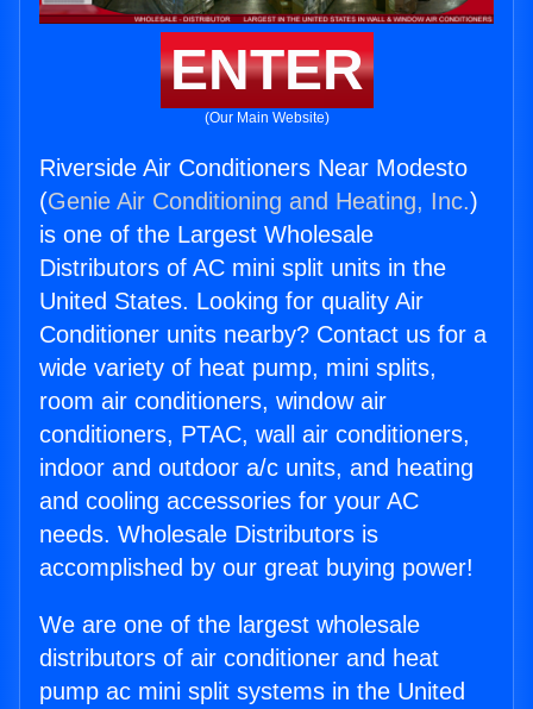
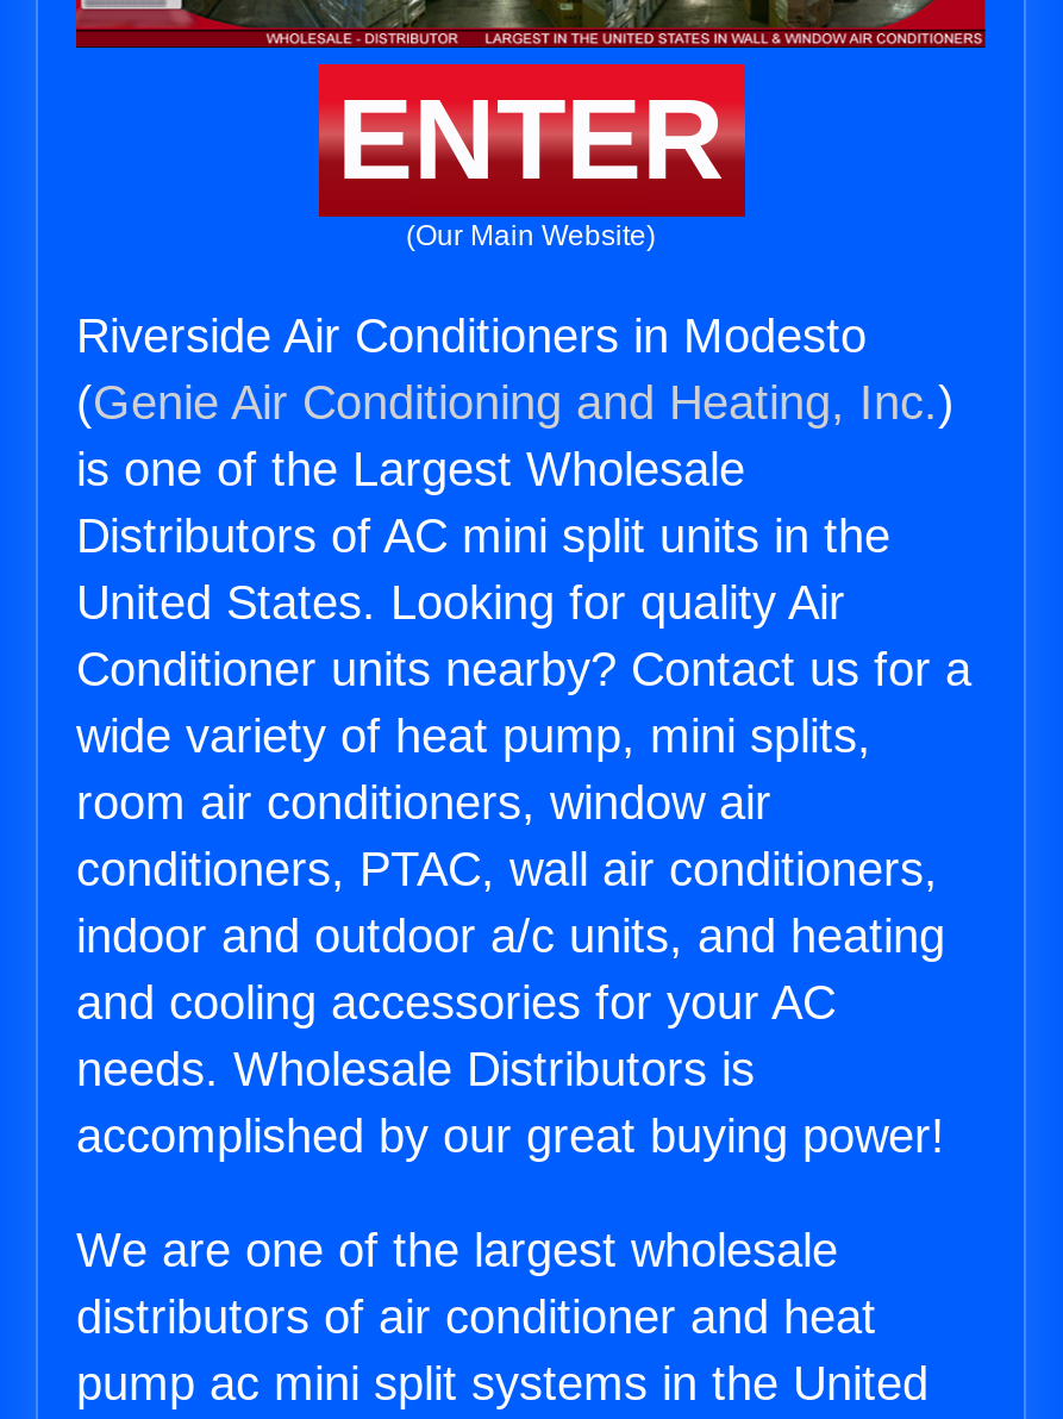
- Riverside Air Conditioners Near Modesto
+ Riverside Air Conditioners in Modesto
